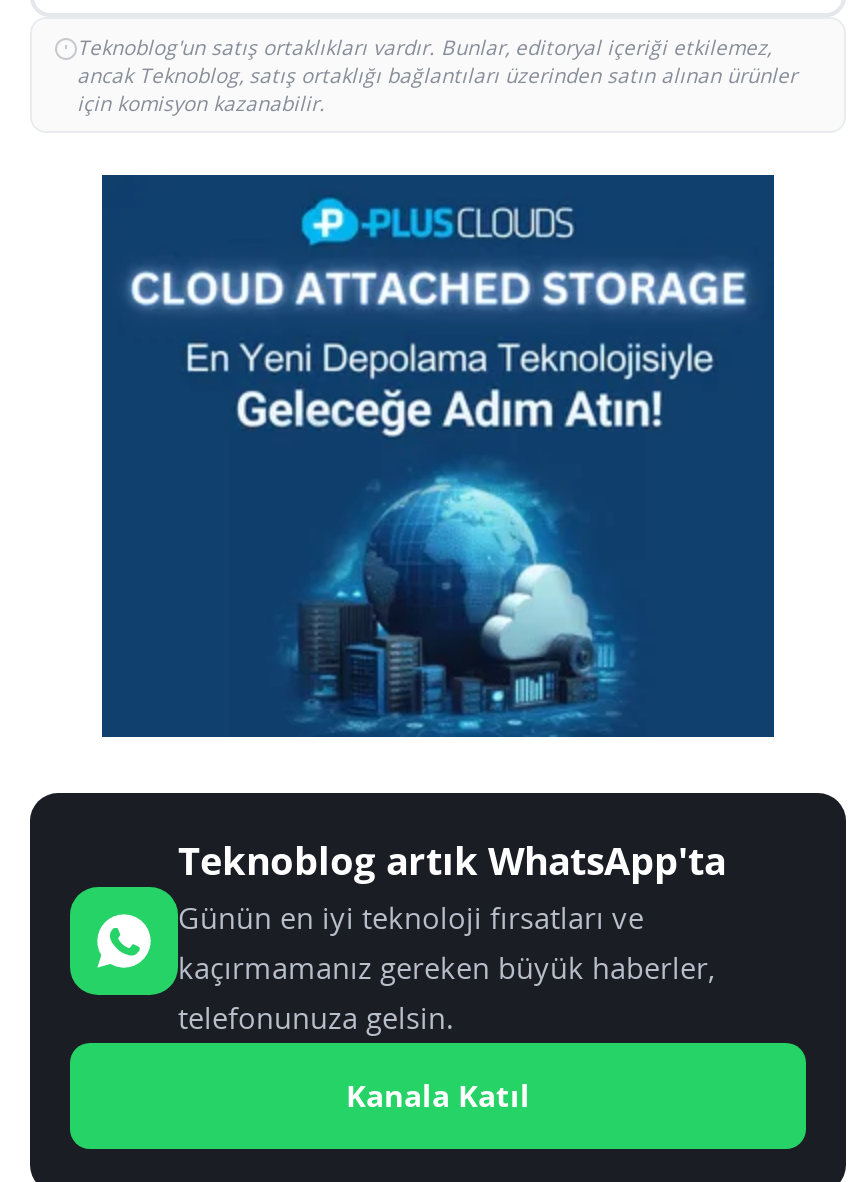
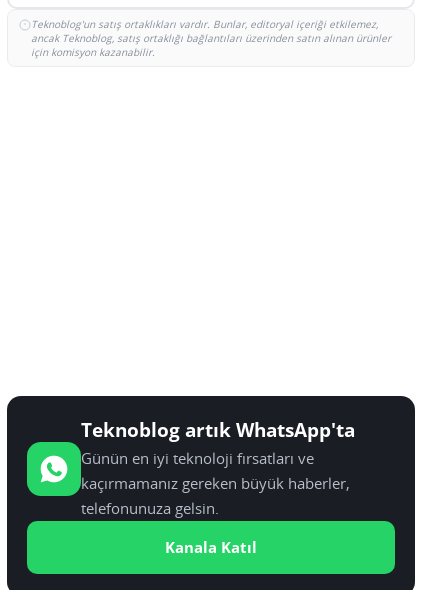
- [image]
